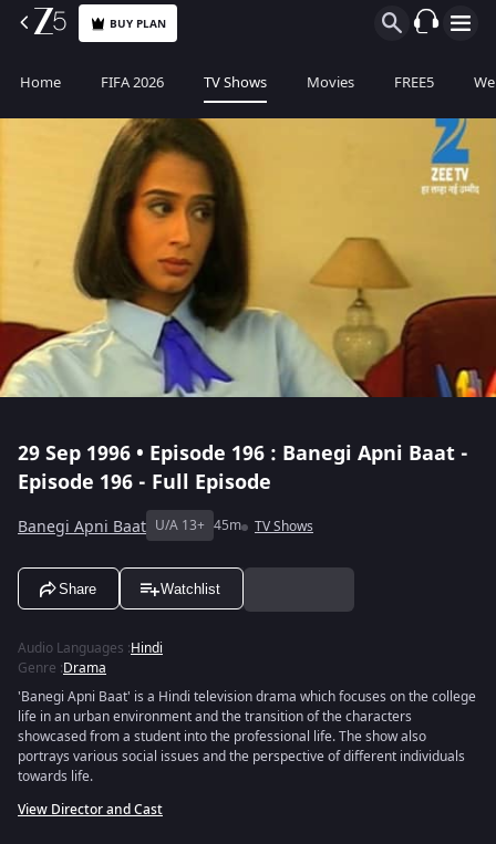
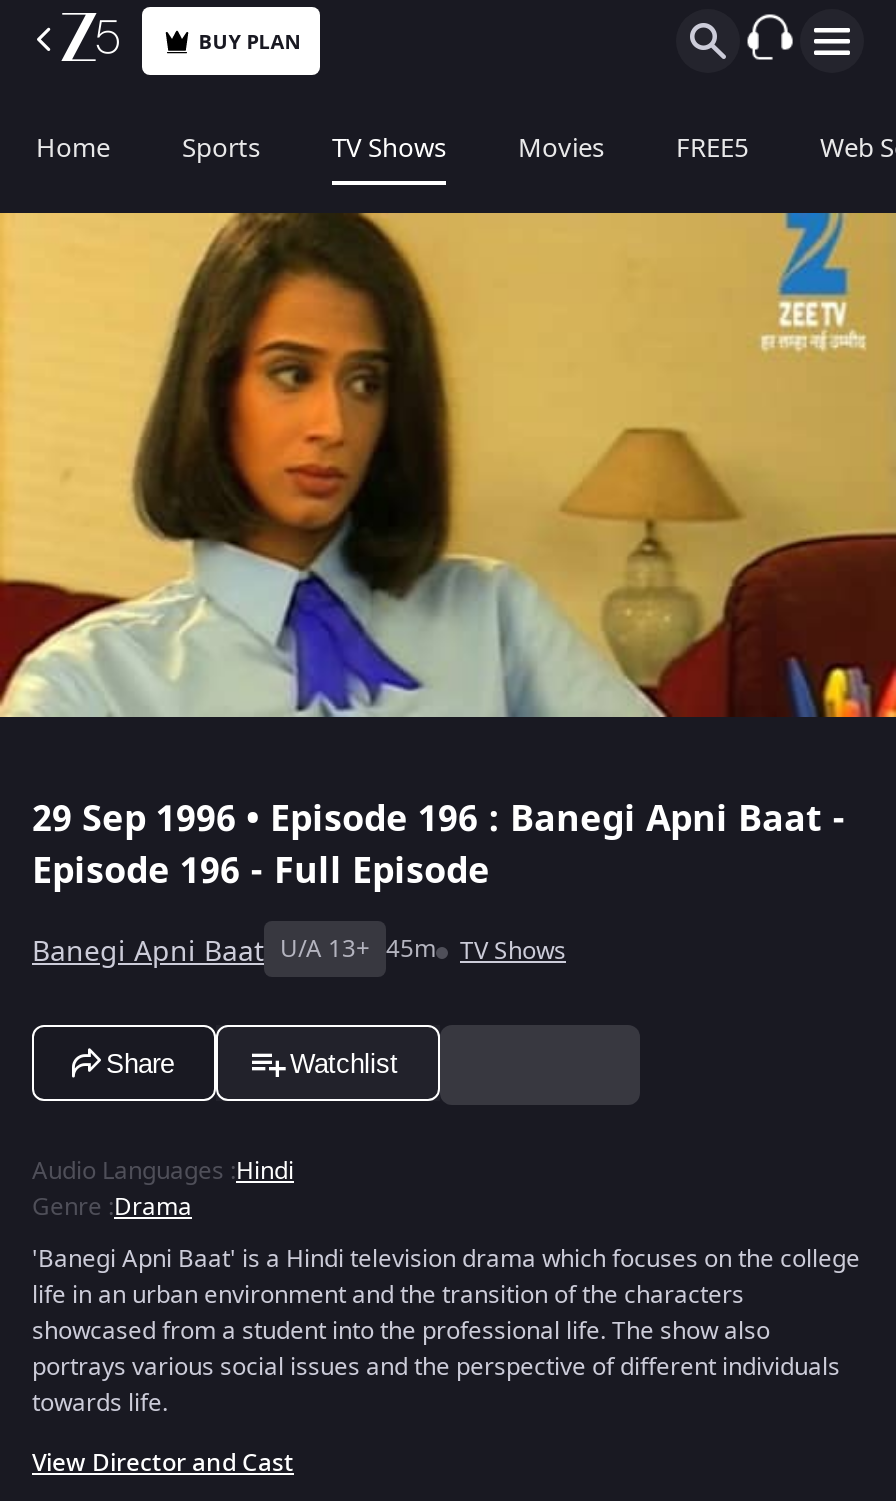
- FIFA 2026
+ Sports
